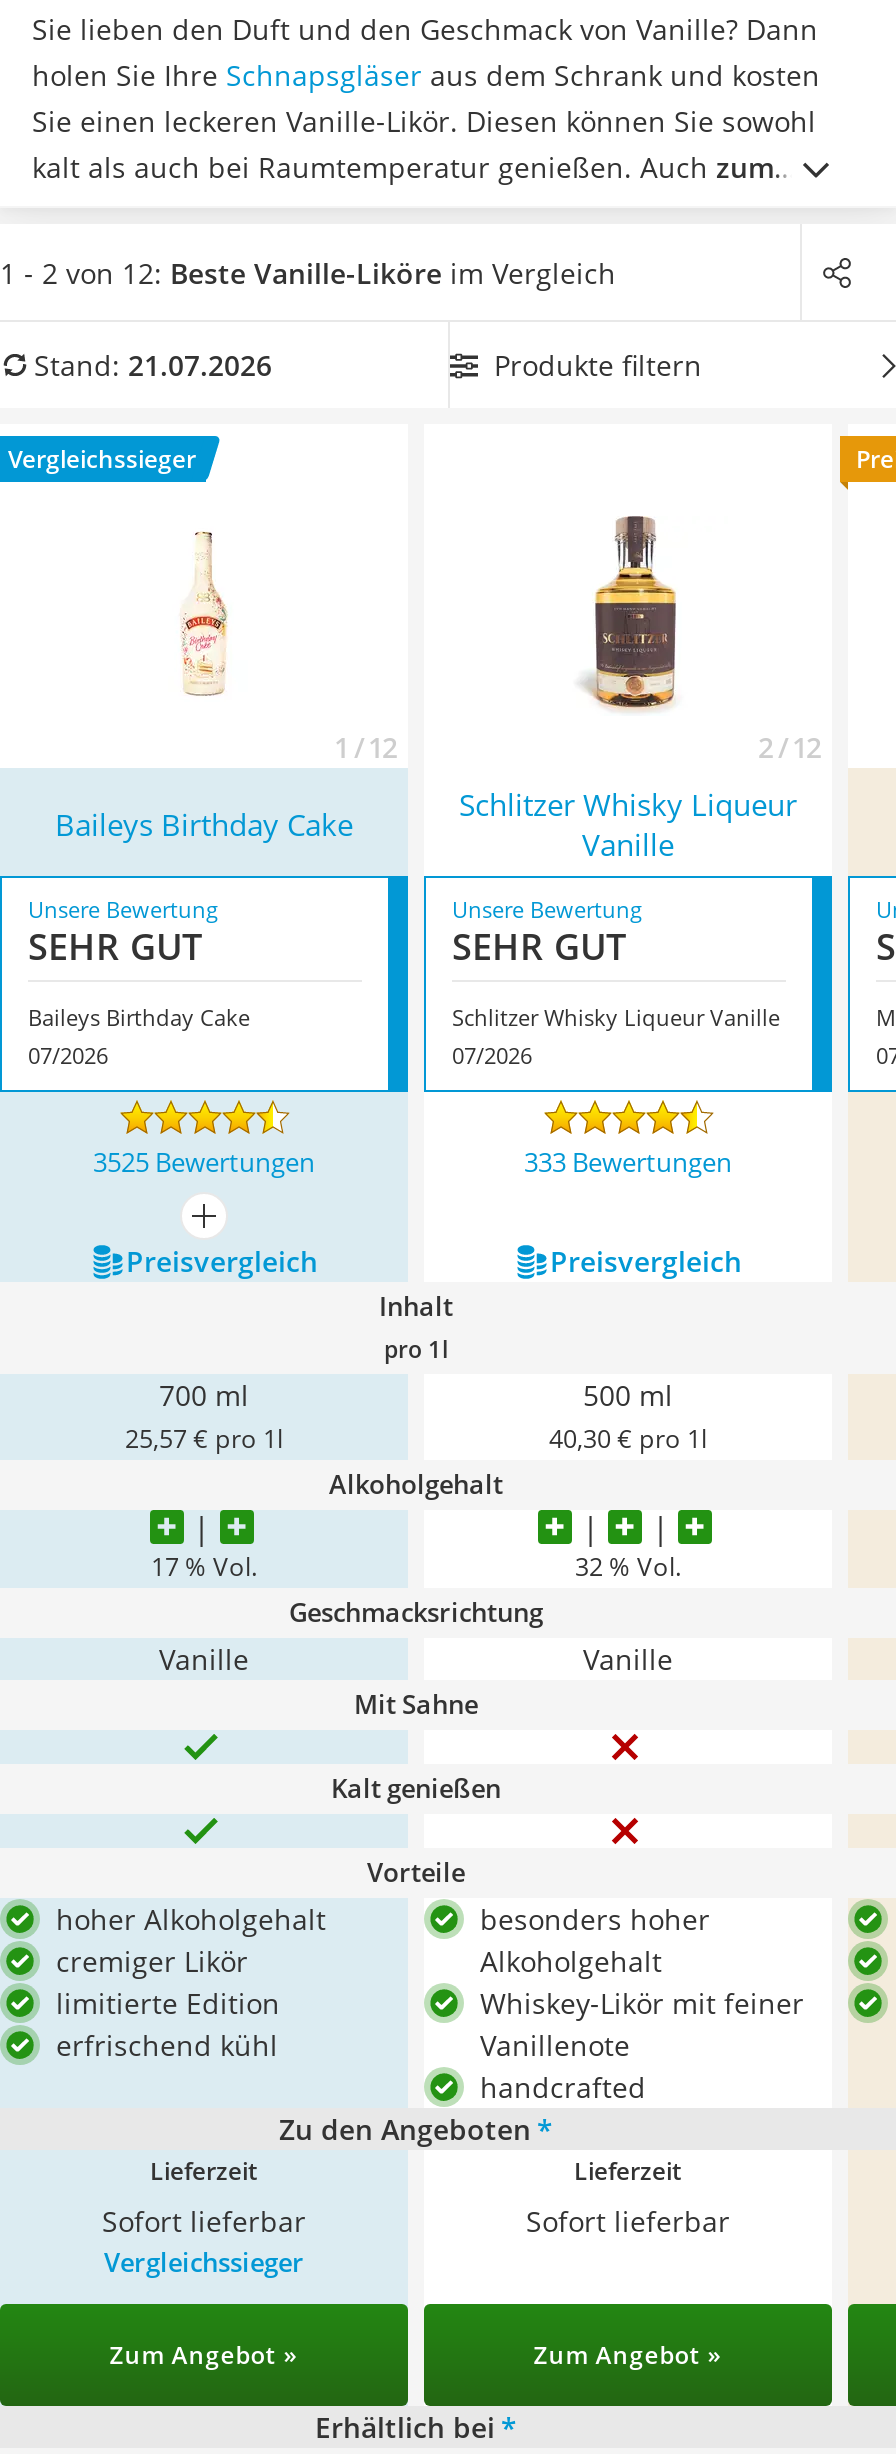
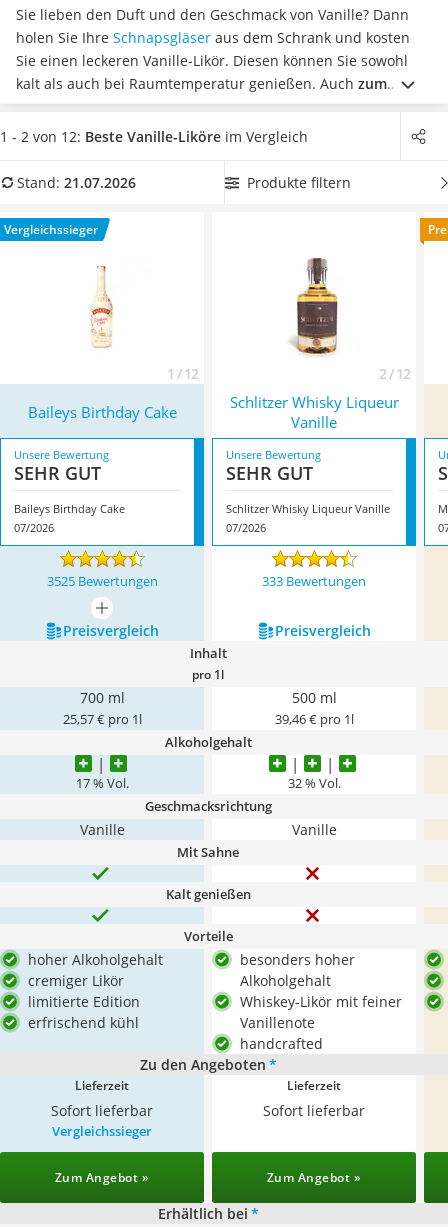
- 40,30 € pro 1l
+ 39,46 € pro 1l
